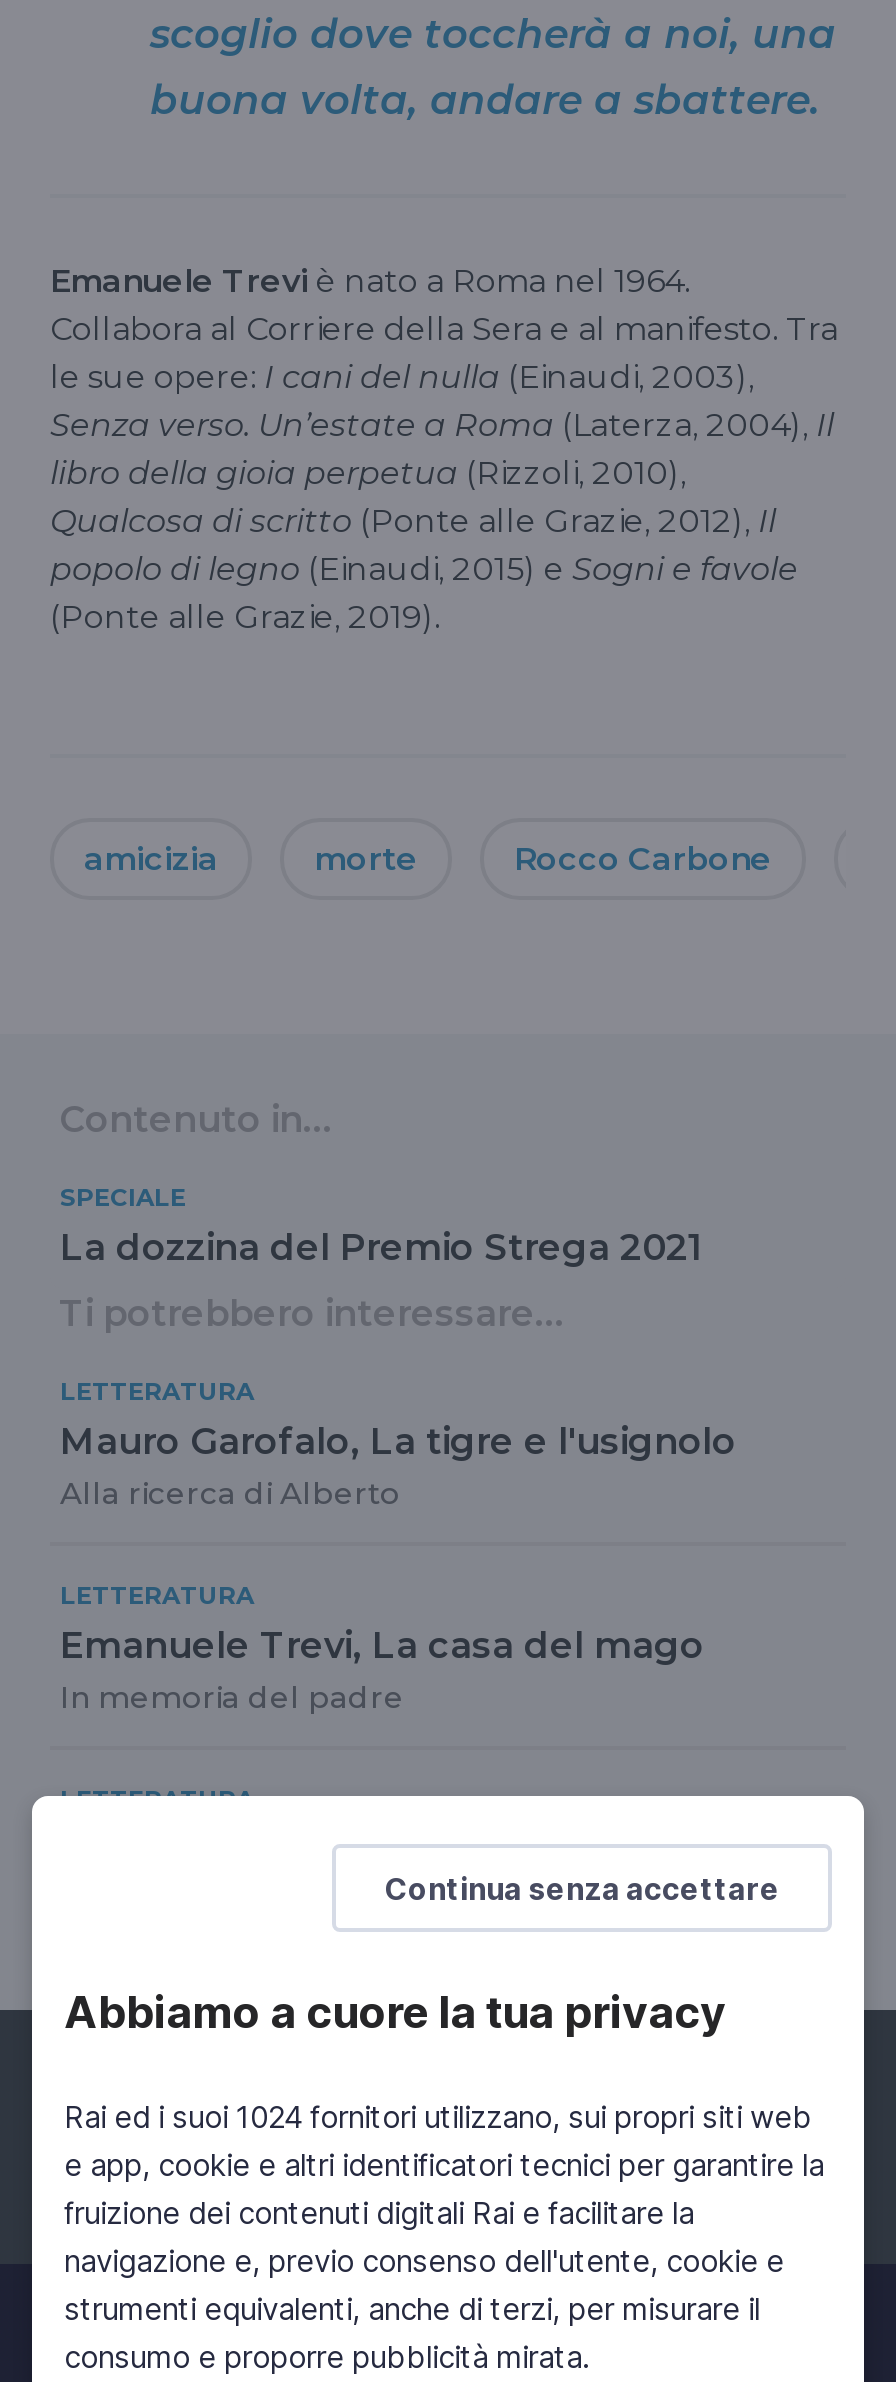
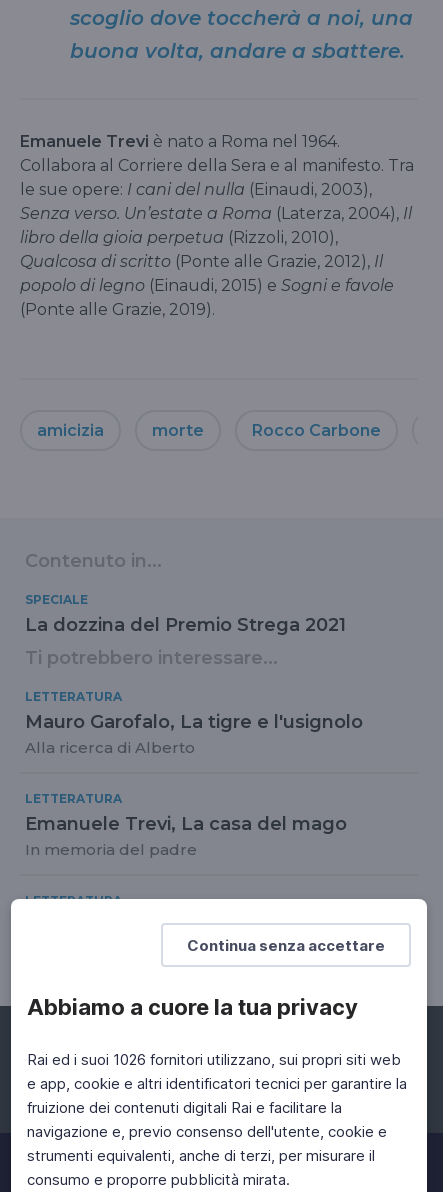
- Rai ed i suoi 1024 fornitori utilizzano, sui propri siti web
+ Rai ed i suoi 1026 fornitori utilizzano, sui propri siti web
